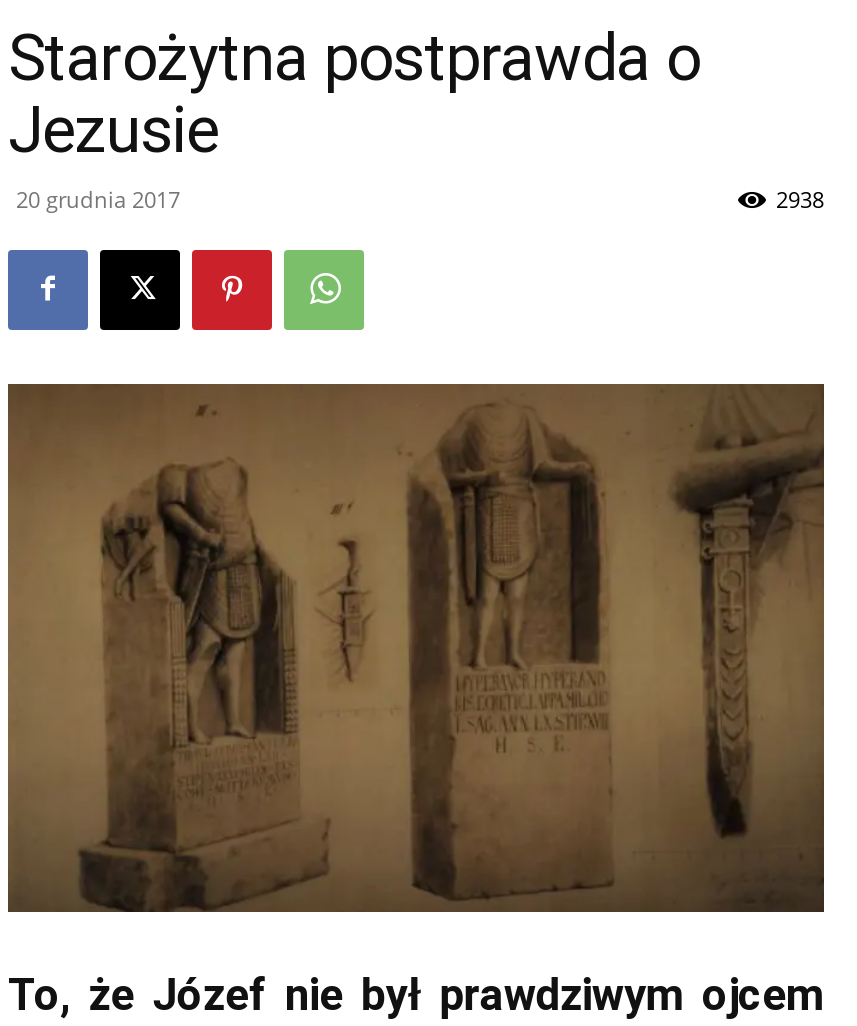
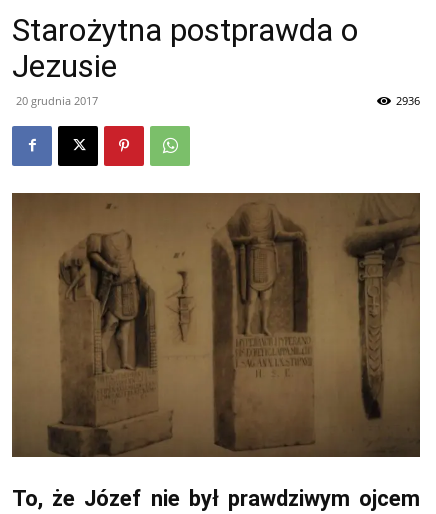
- 2938
+ 2936
